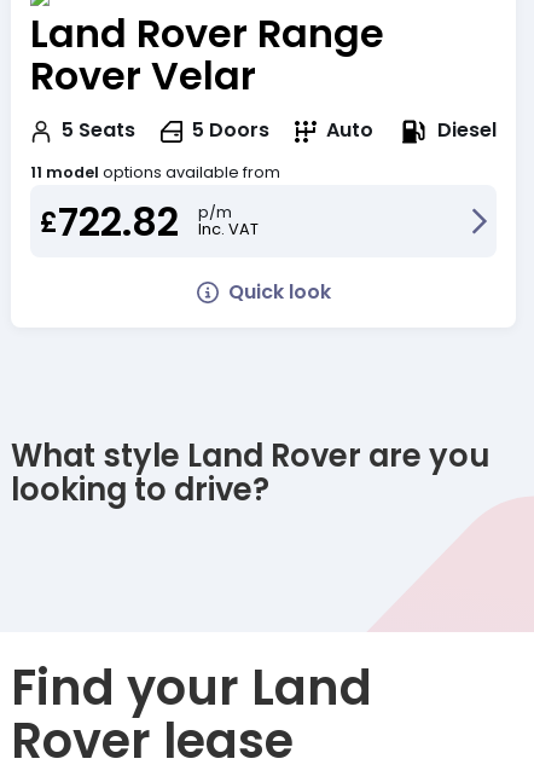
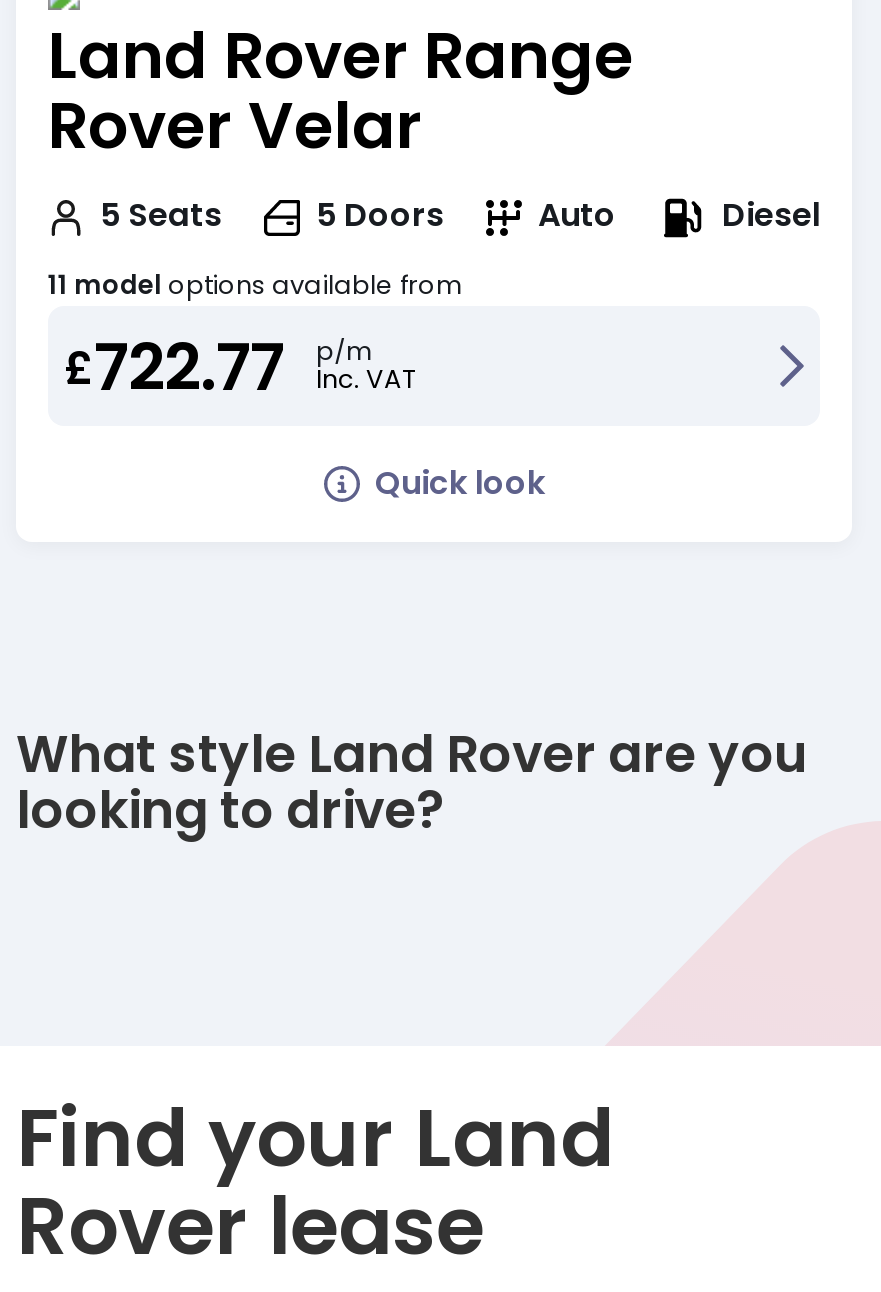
- £722.82 p/m Inc. VAT
+ £722.77 p/m Inc. VAT
